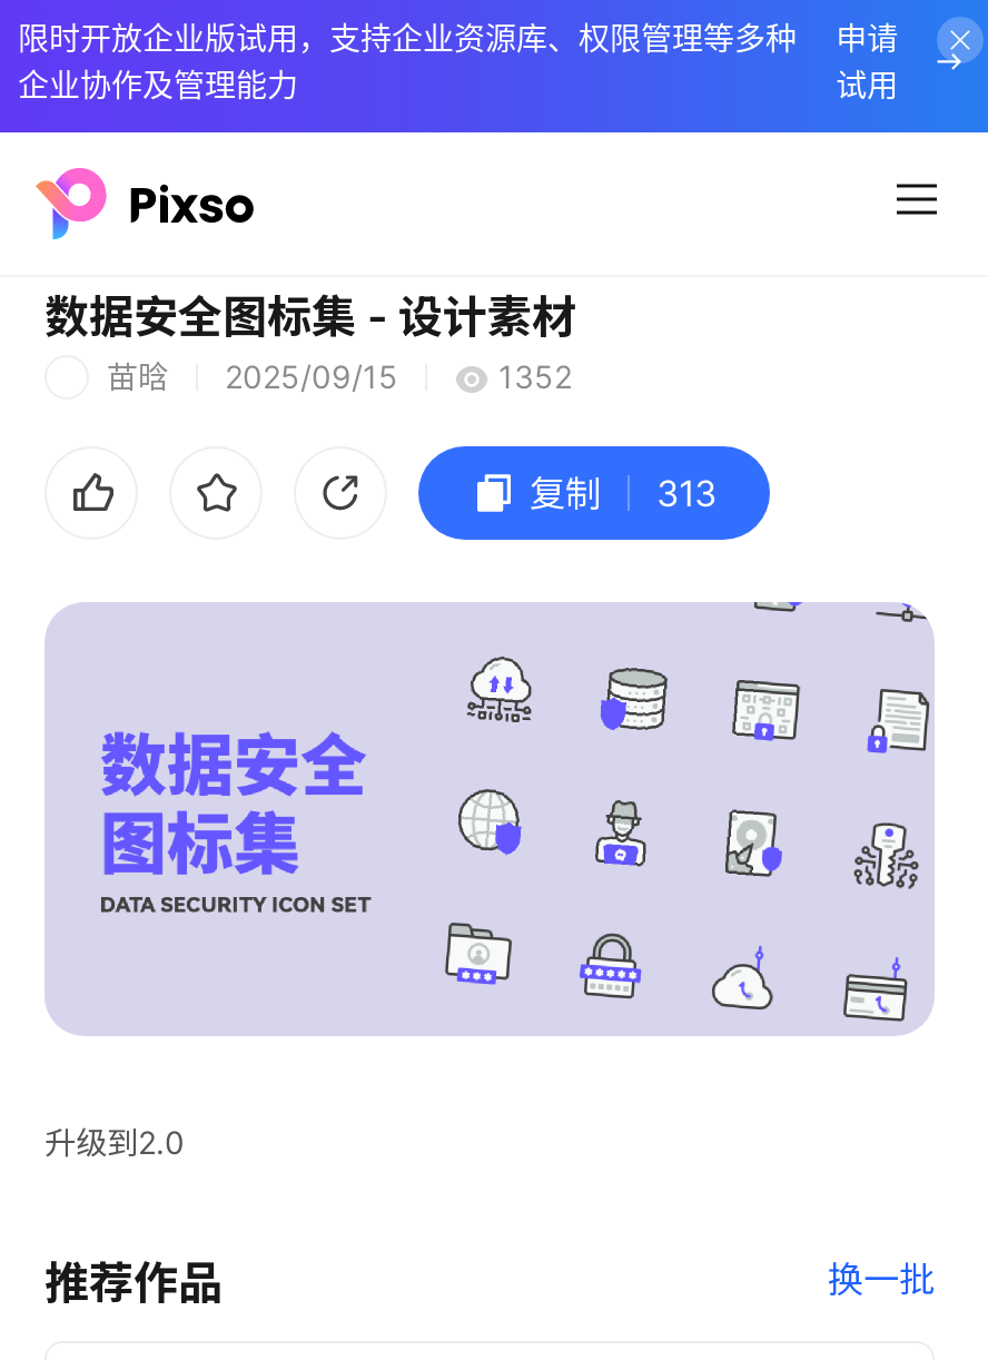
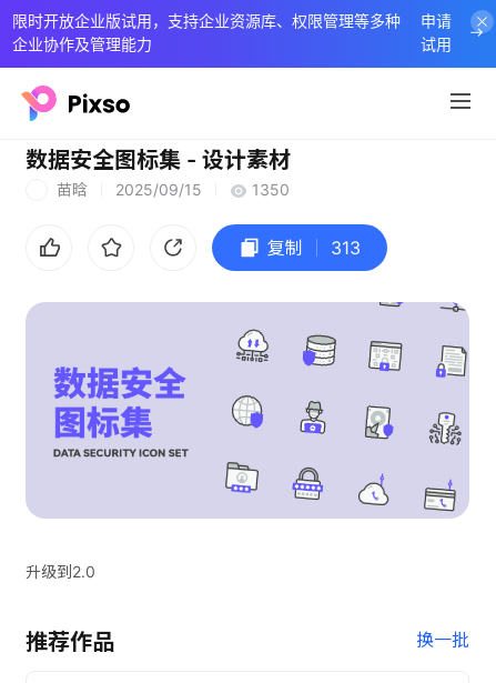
- 1352
+ 1350
